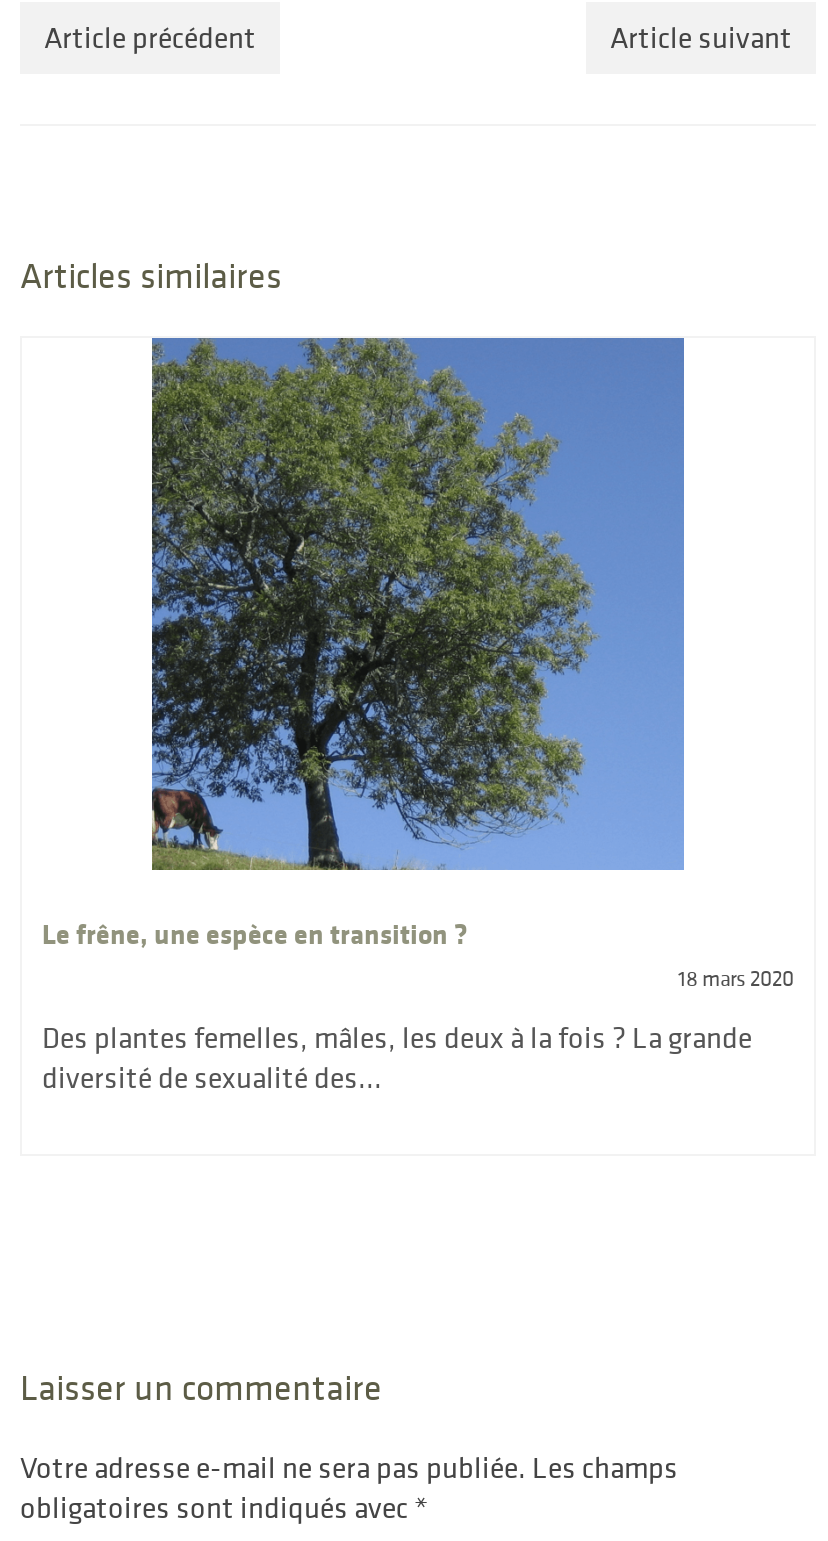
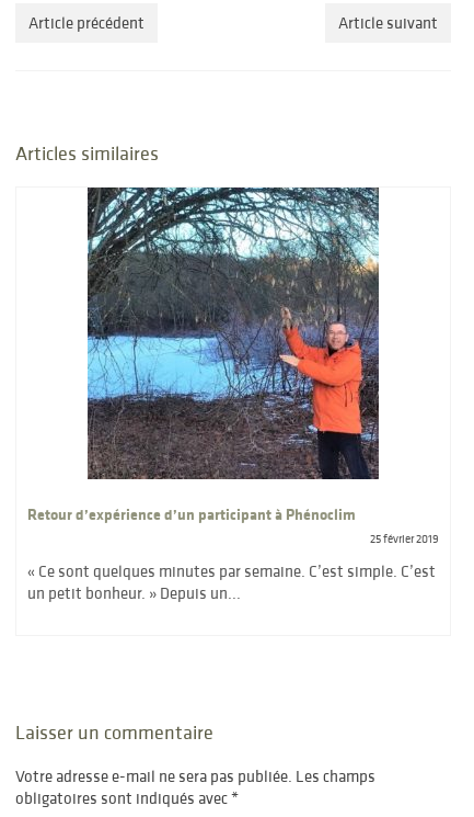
- [image]
- Le frêne, une espèce en transition ?
- 18 mars 2020
+ [image]
+ Retour d’expérience d’un participant à Phénoclim
+ 25 février 2019

- Des plantes femelles, mâles, les deux à la fois ? La grande
- diversité de sexualité des...
+ « Ce sont quelques minutes par semaine. C’est simple. C’est
+ un petit bonheur. » Depuis un...
